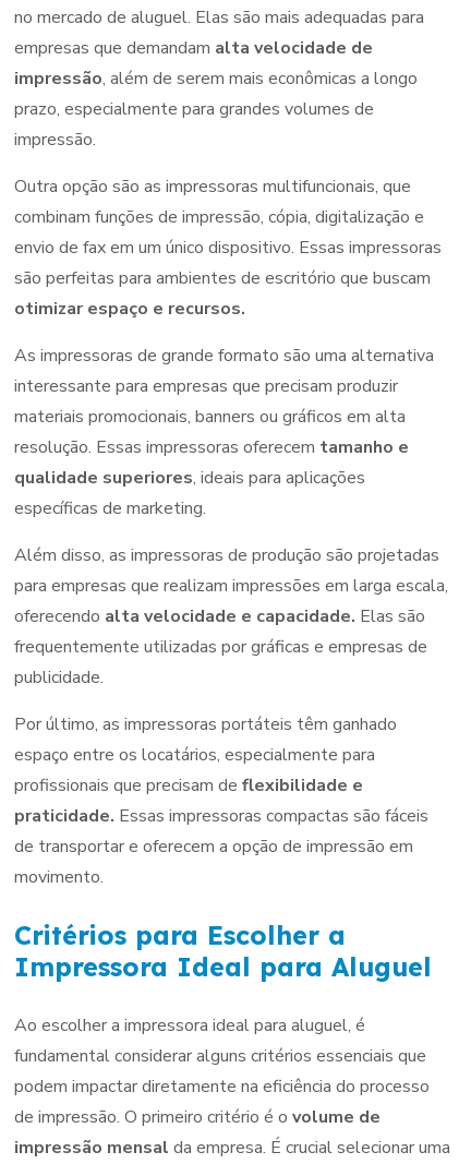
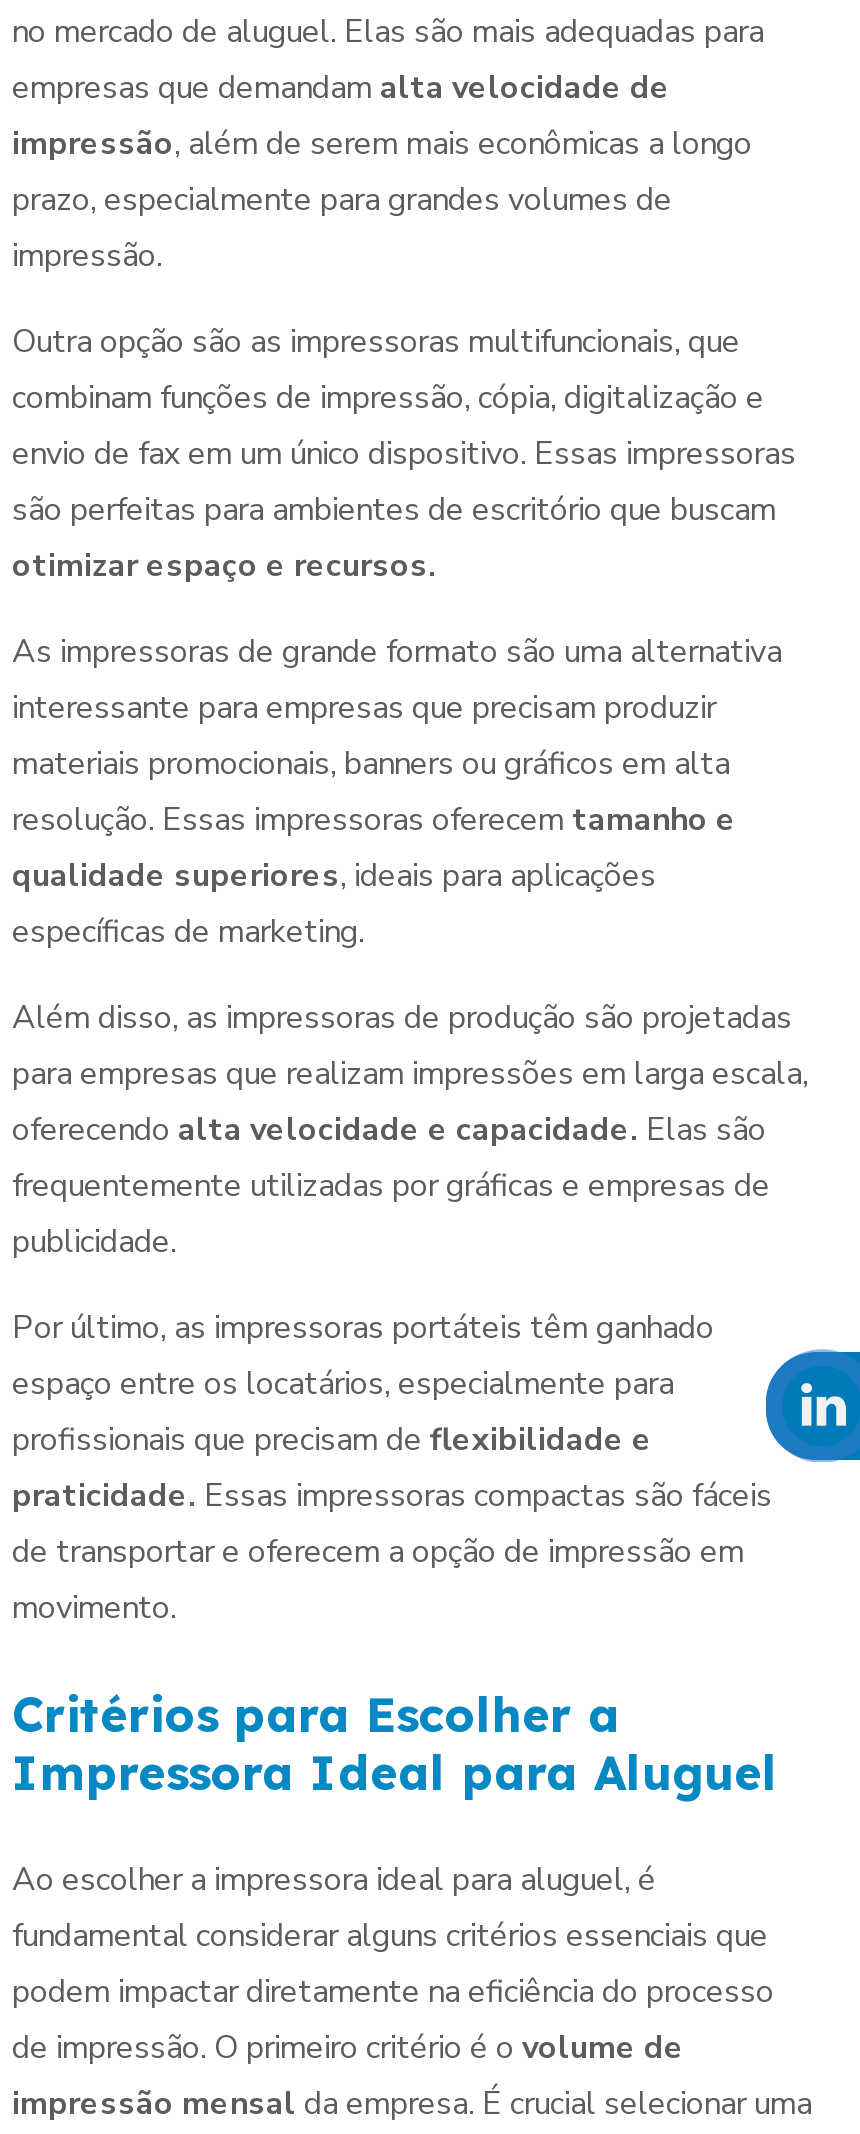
+ [image]
